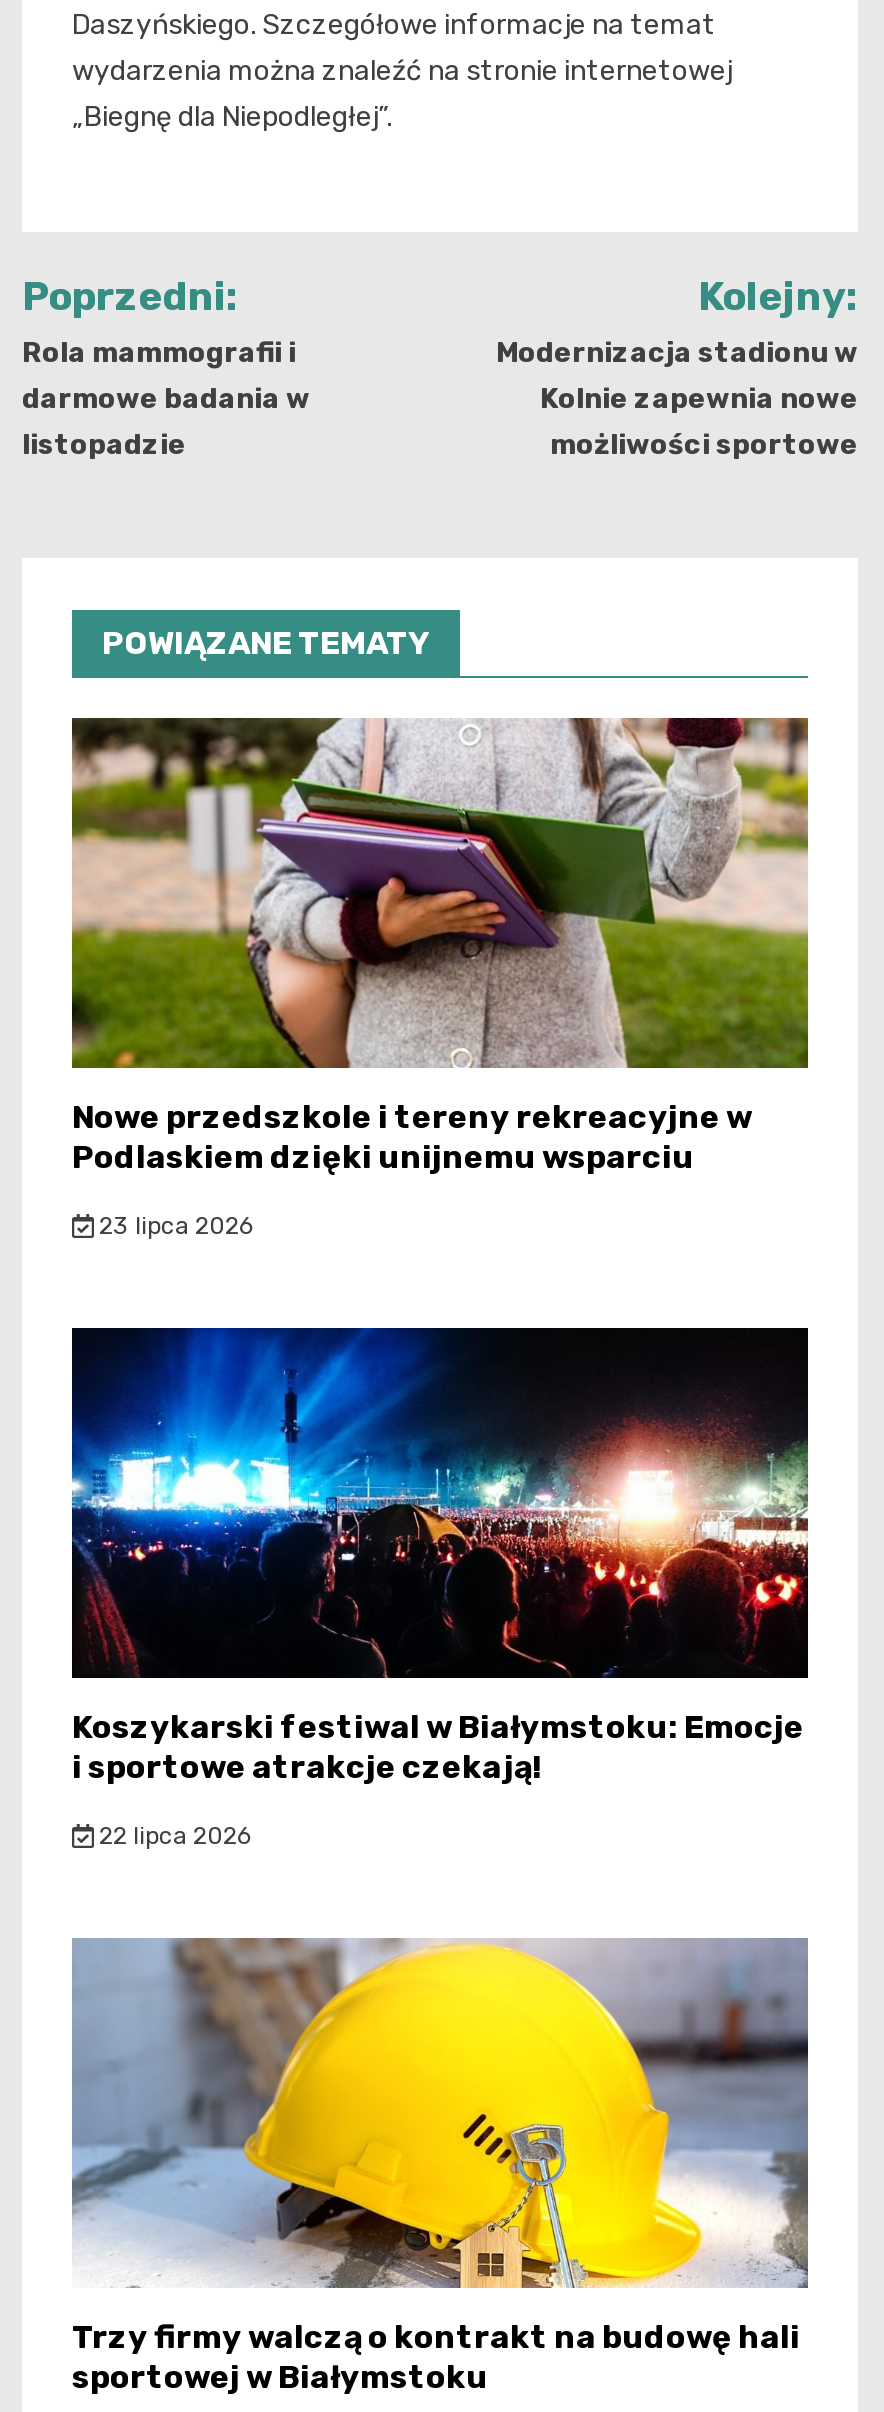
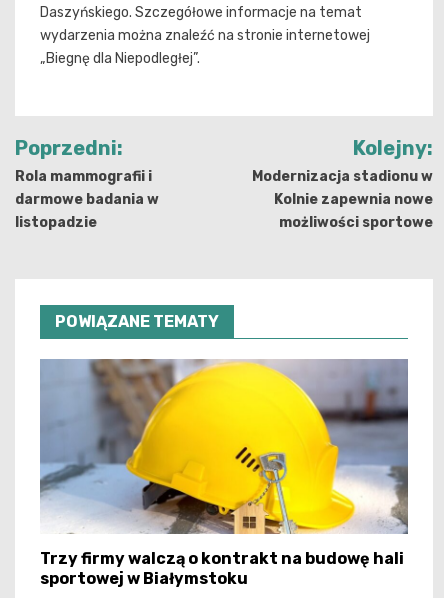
- [image]
- Nowe przedszkole i tereny rekreacyjne w
- Podlaskiem dzięki unijnemu wsparciu
- 23 lipca 2026

- [image]
- Koszykarski festiwal w Białymstoku: Emocje
- i sportowe atrakcje czekają!
- 22 lipca 2026
